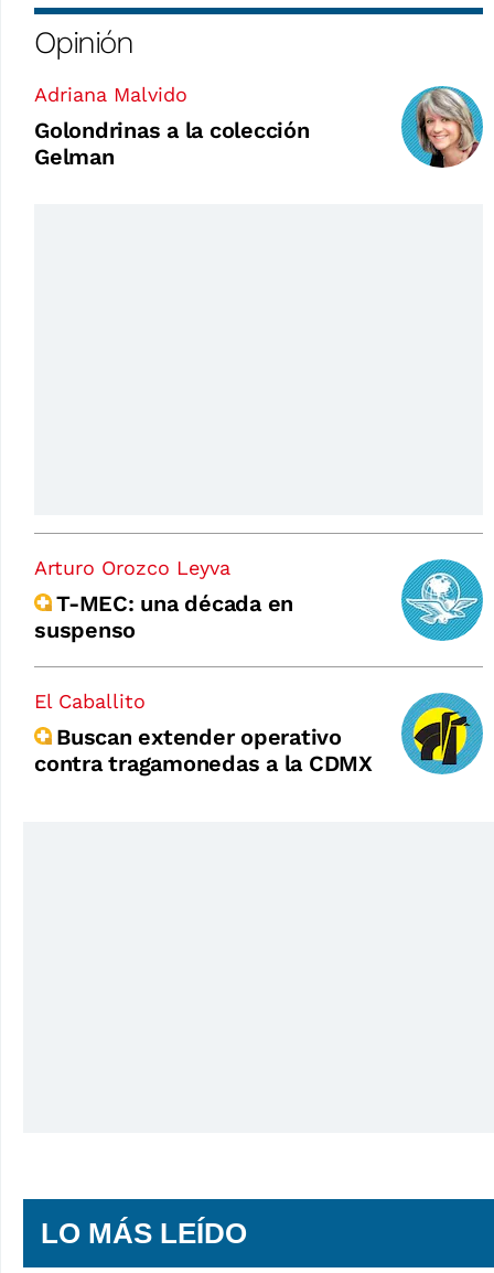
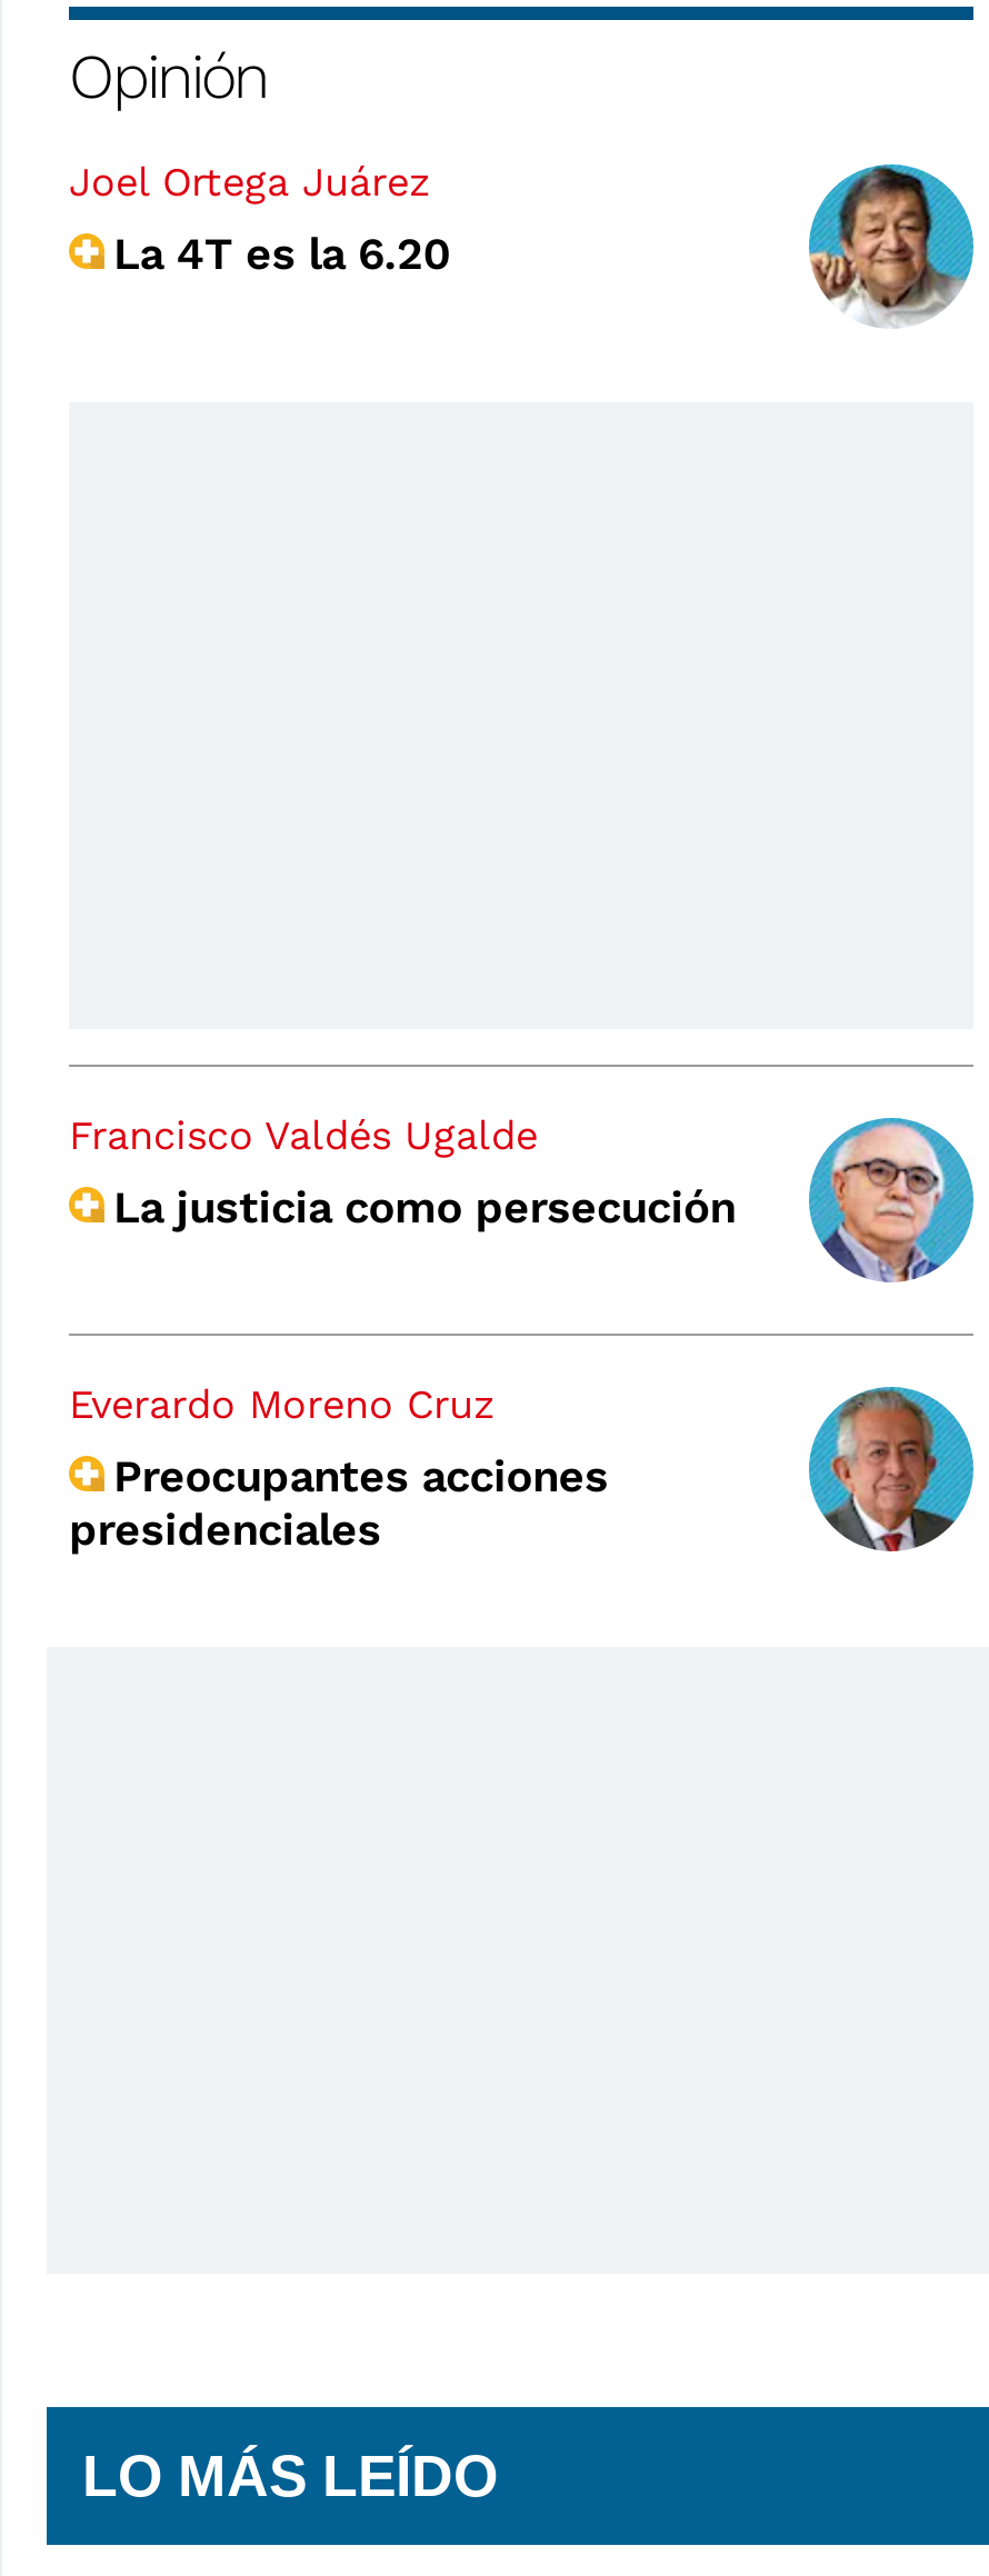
- Adriana Malvido
- Golondrinas a la colección
- Gelman
+ Joel Ortega Juárez
+ La 4T es la 6.20

- [image]
+ [image]

- Arturo Orozco Leyva
- T-MEC: una década en
- suspenso
+ Francisco Valdés Ugalde
+ La justicia como persecución

- [image]
+ [image]

- El Caballito
- Buscan extender operativo
- contra tragamonedas a la CDMX
+ Everardo Moreno Cruz
+ Preocupantes acciones
+ presidenciales

- [image]
+ [image]
